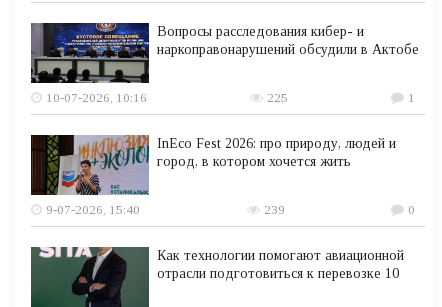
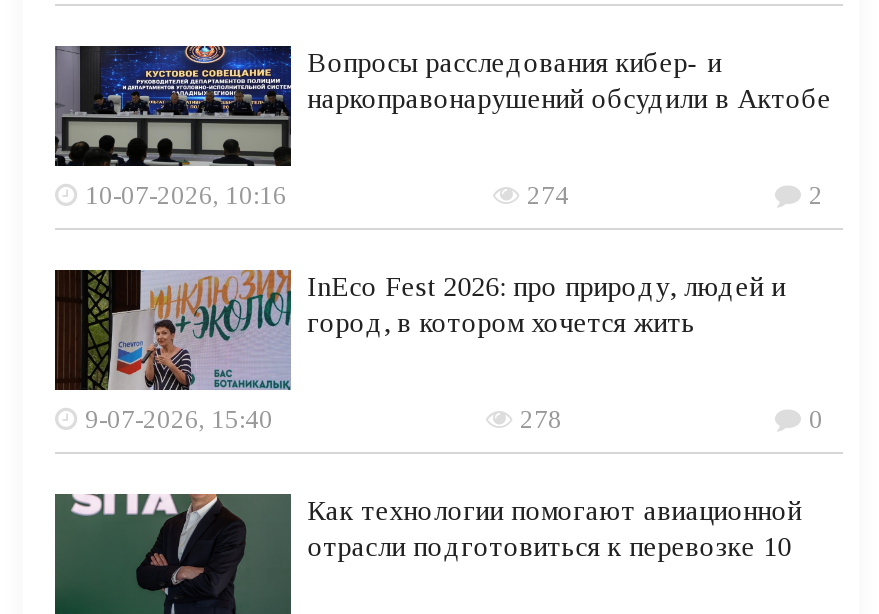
- 225
+ 274

- 1
+ 2

- 239
+ 278
